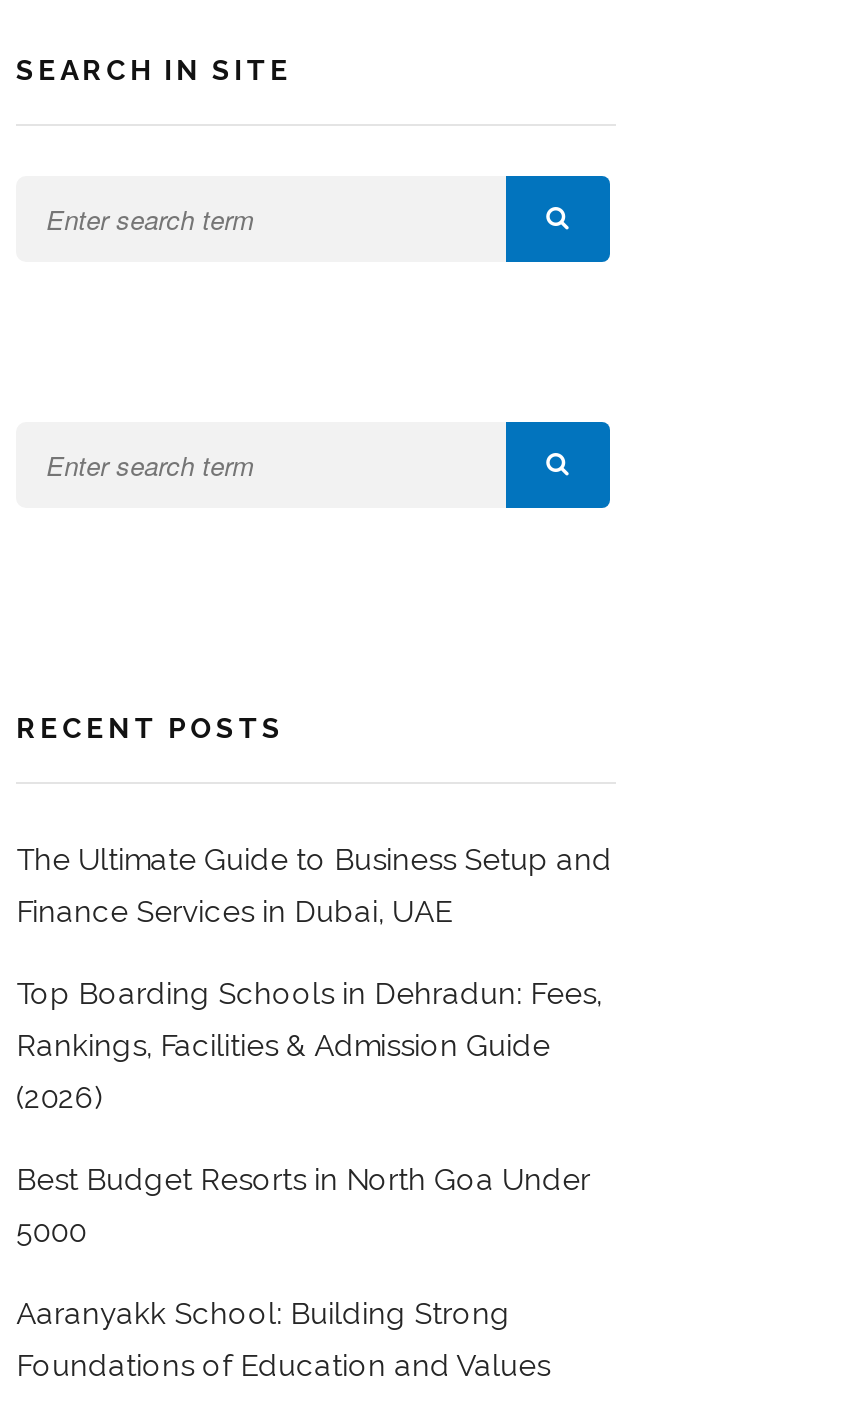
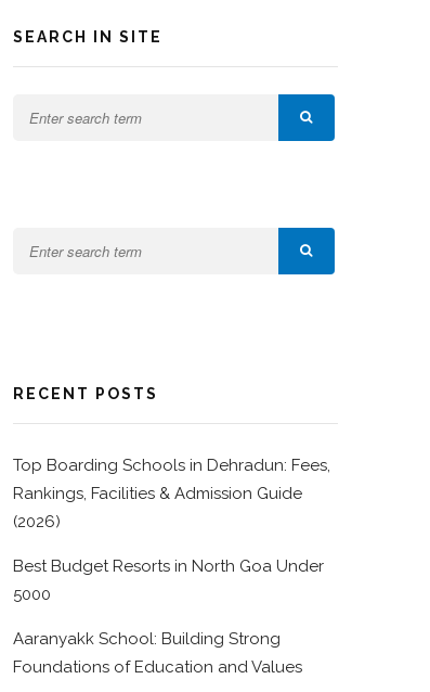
- The Ultimate Guide to Business Setup and
- Finance Services in Dubai, UAE
